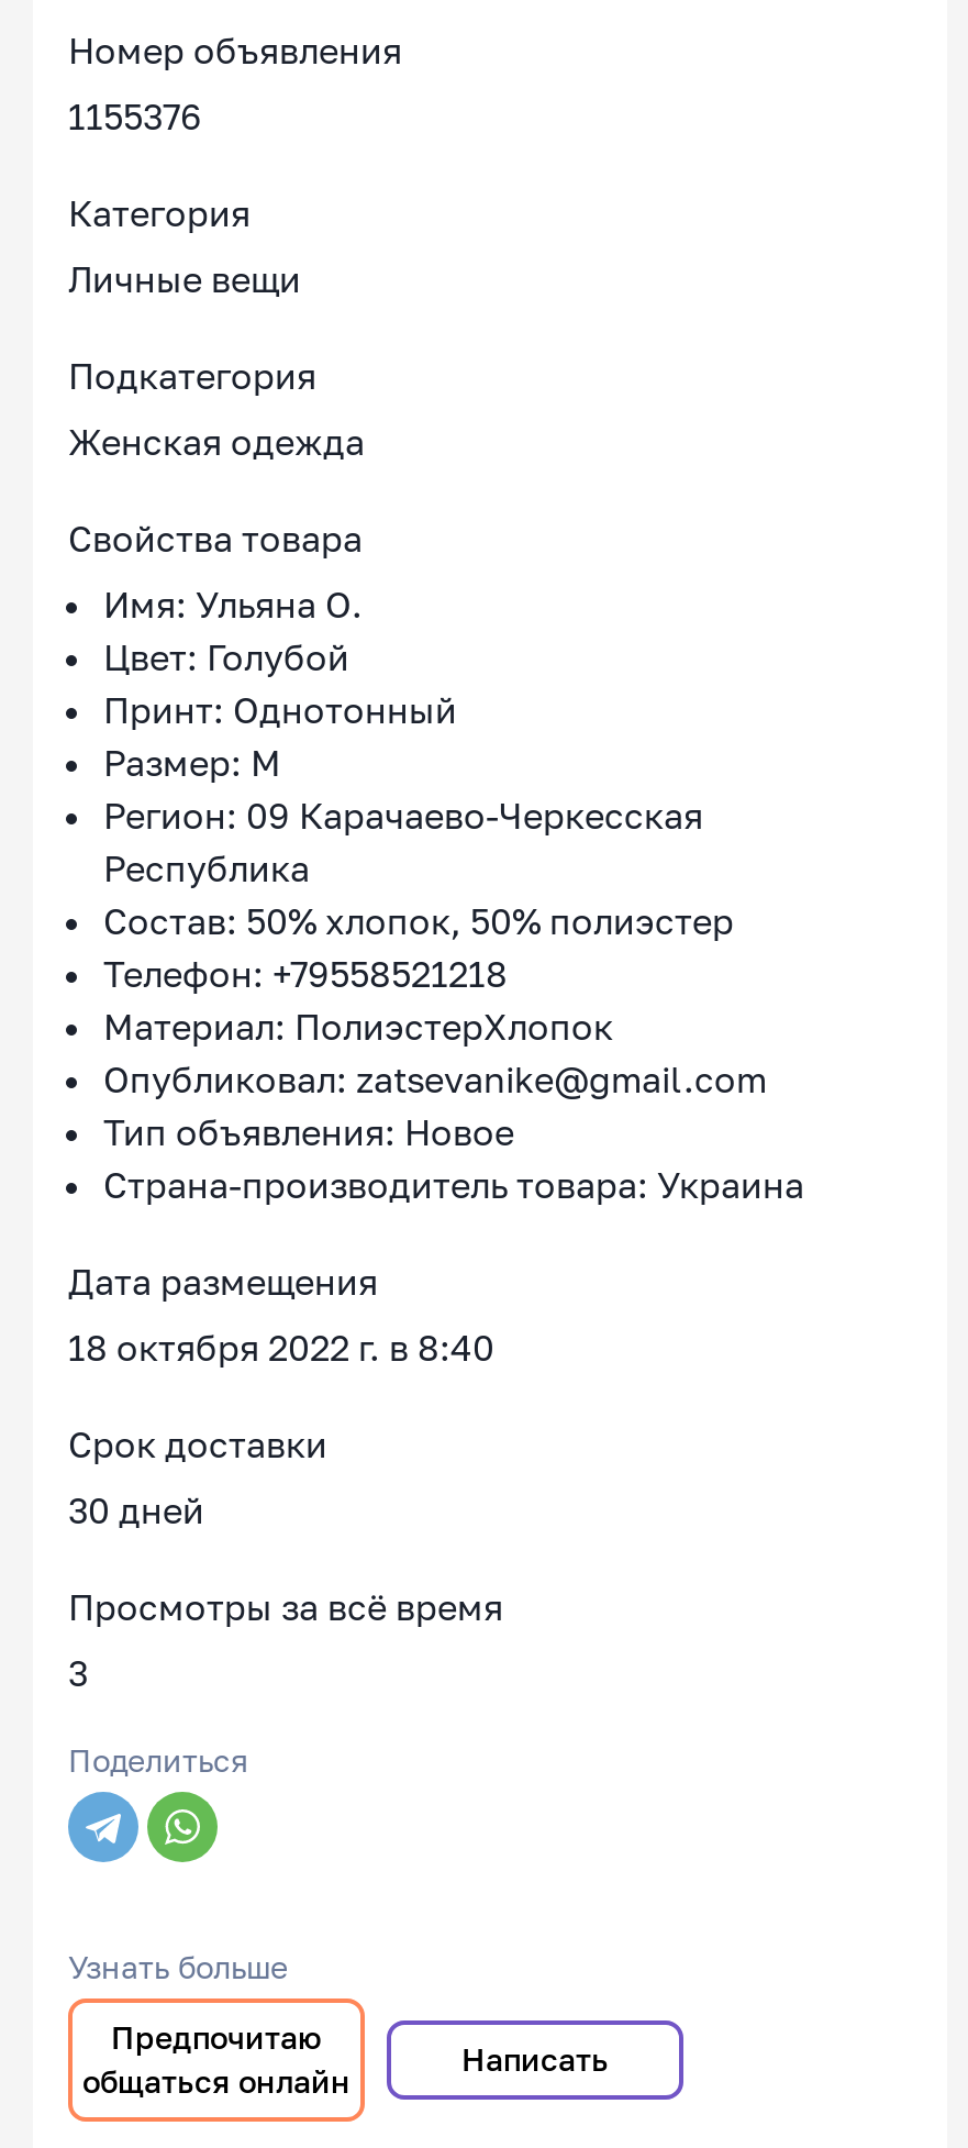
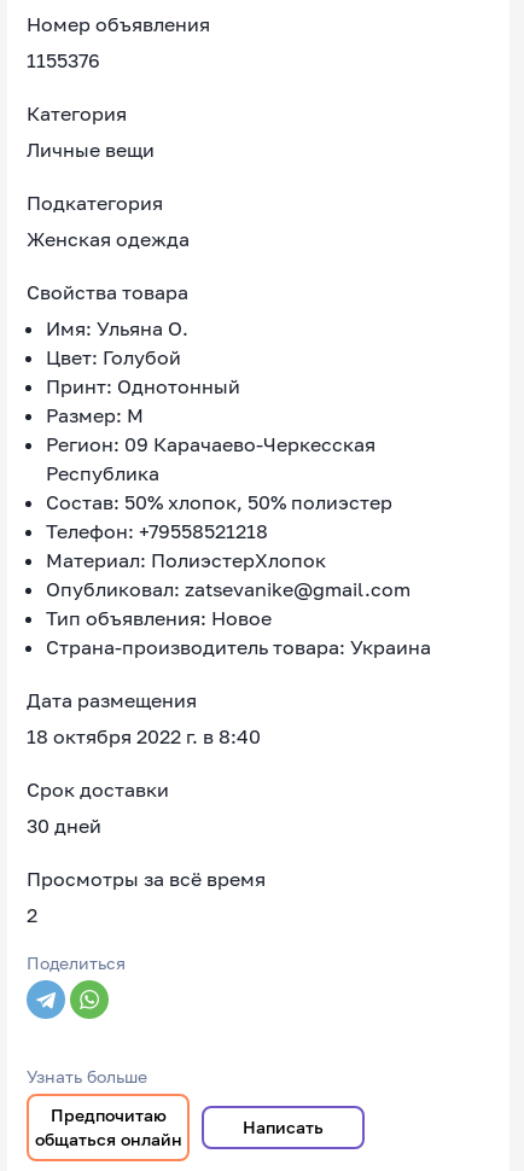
- 3
+ 2
